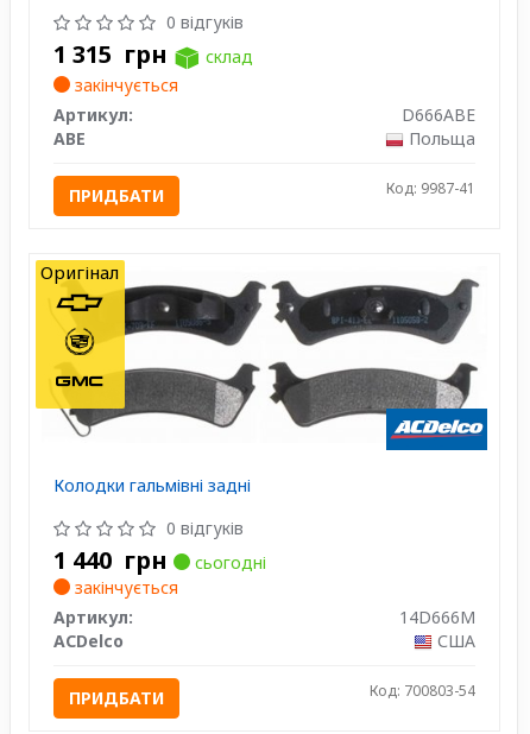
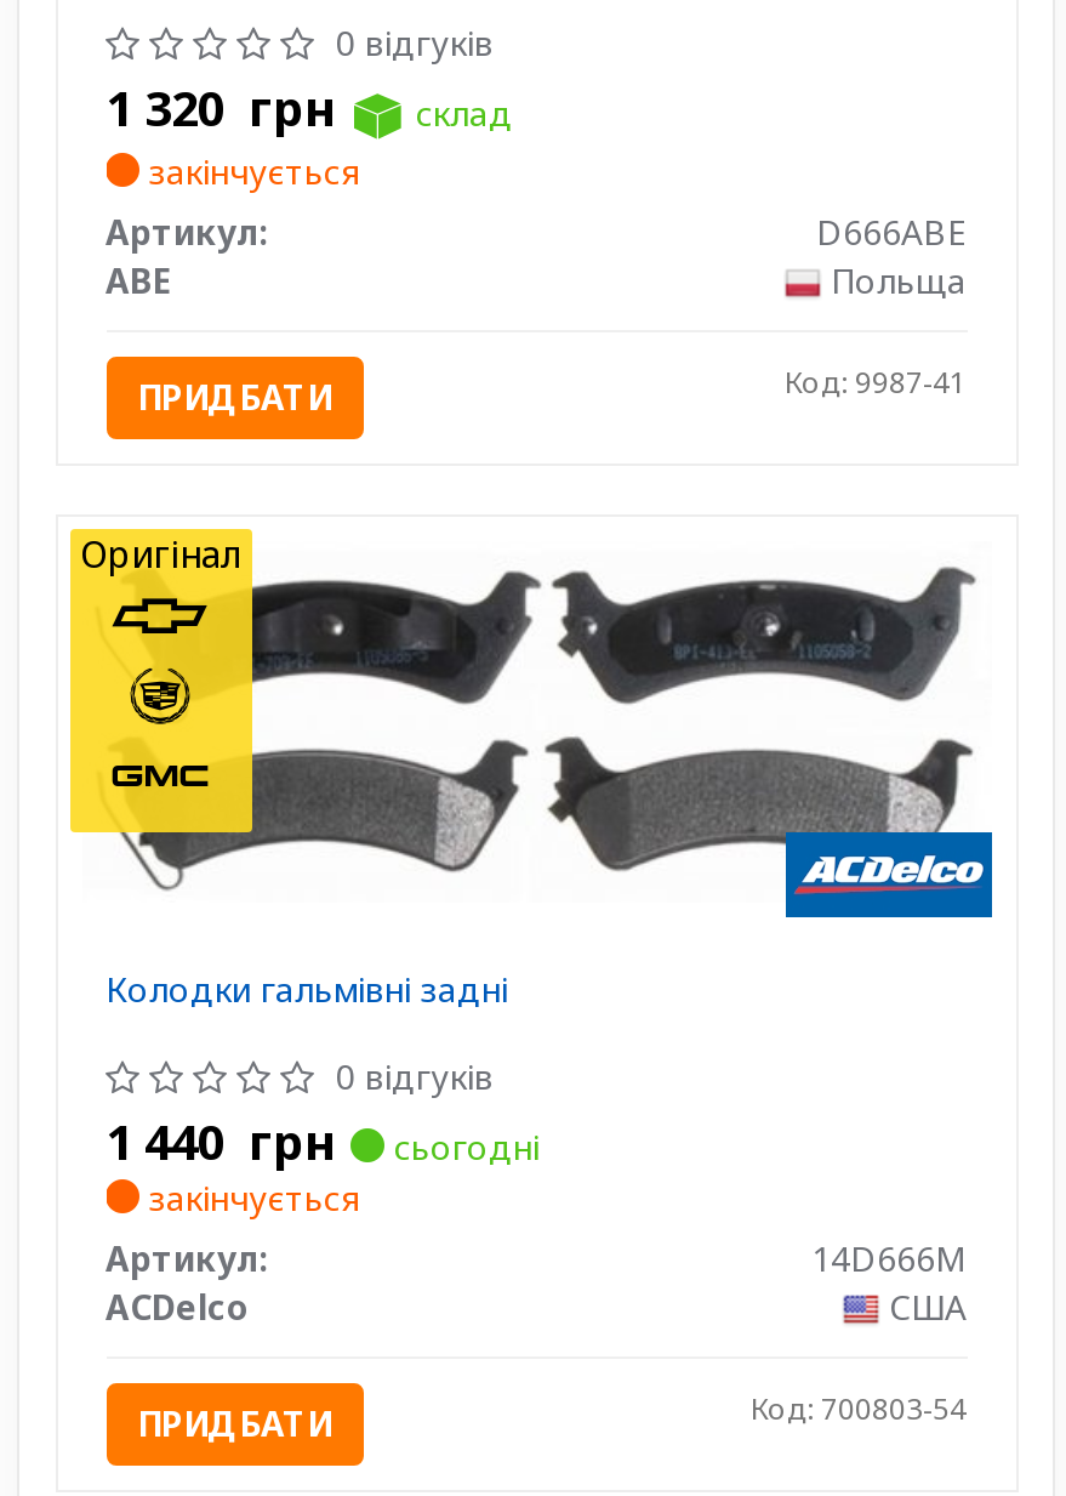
- 1 315 грн склад
+ 1 320 грн склад
